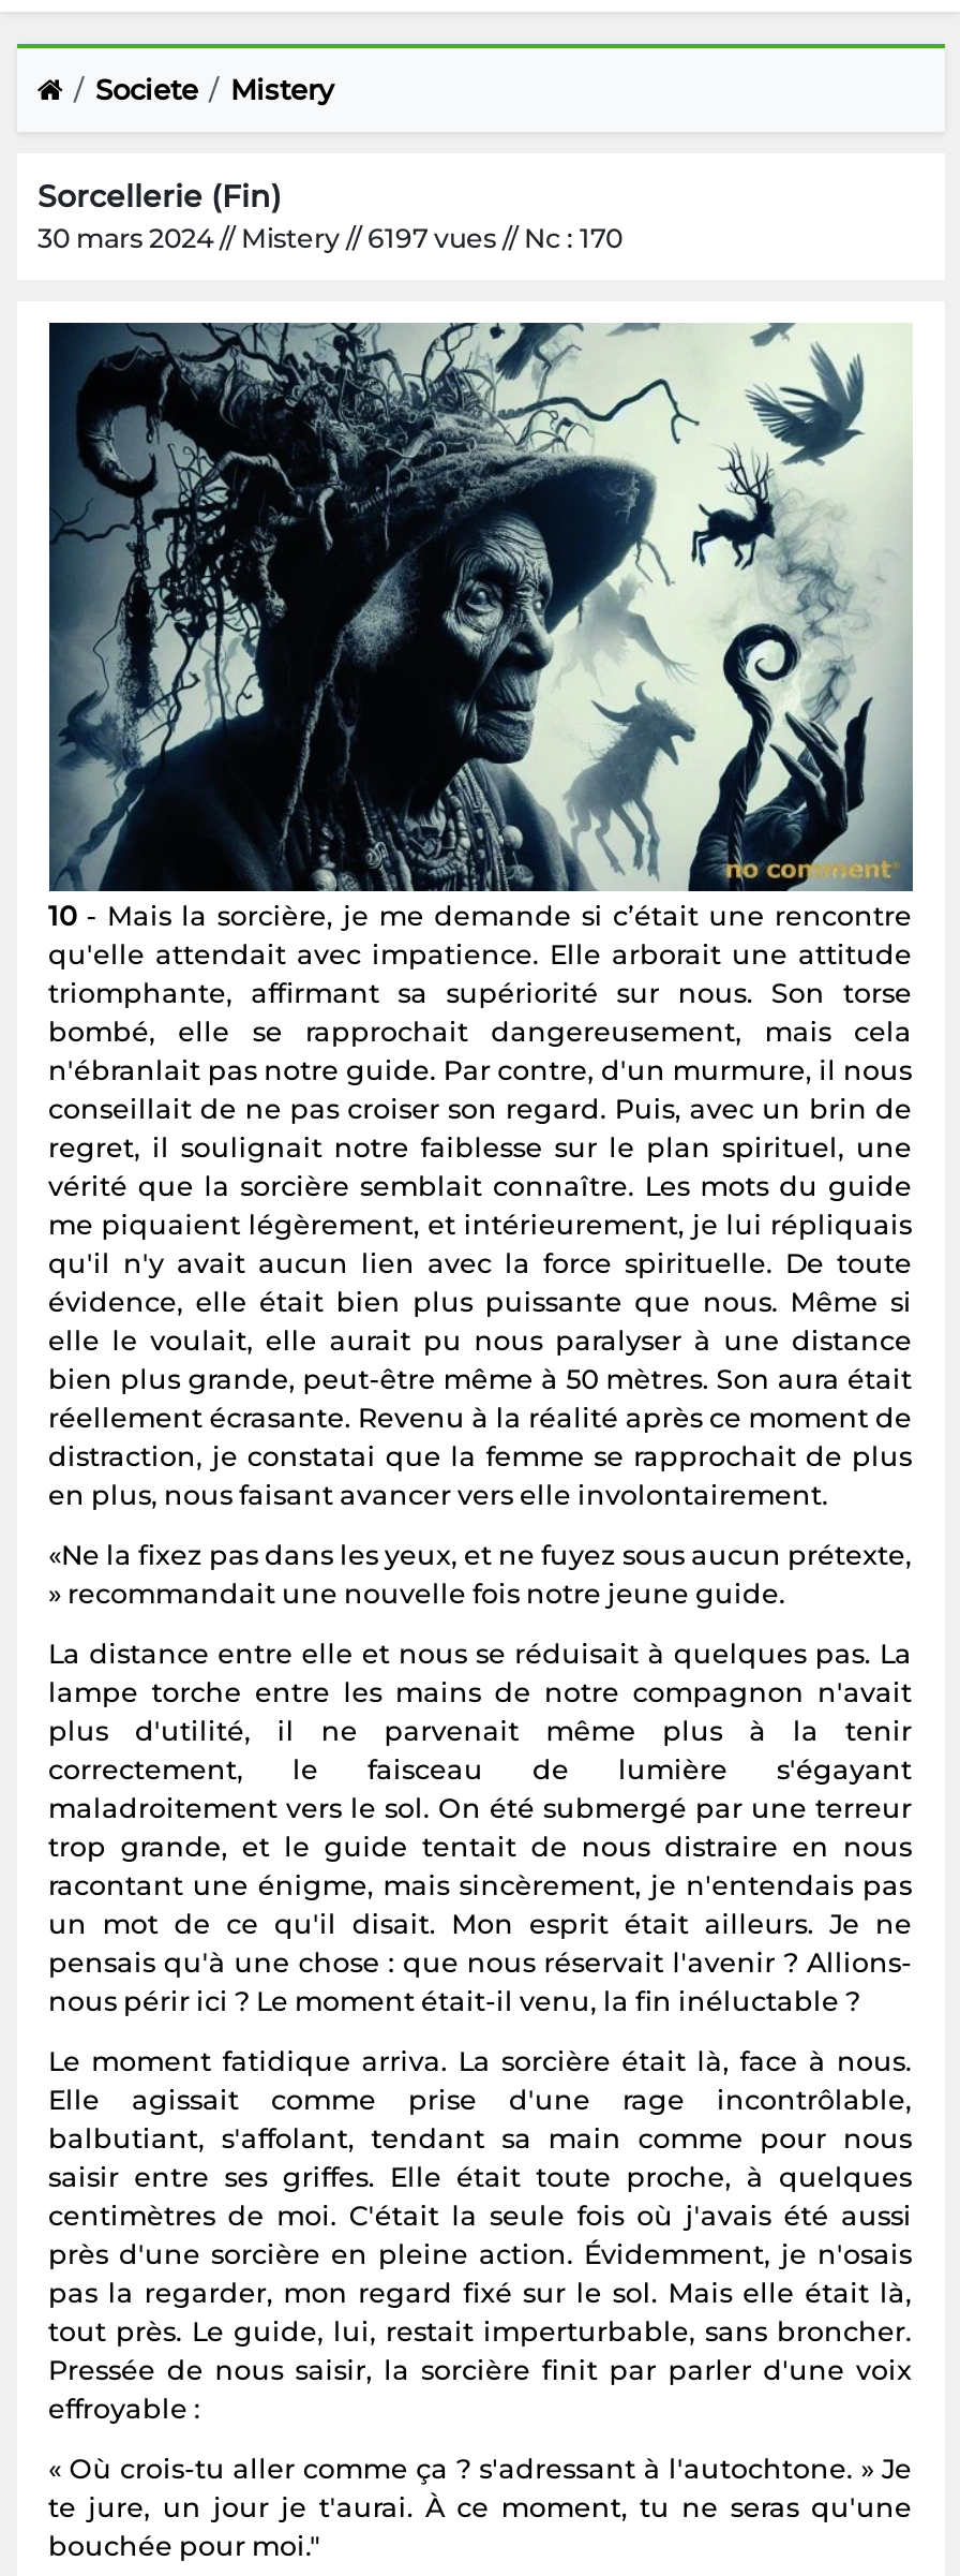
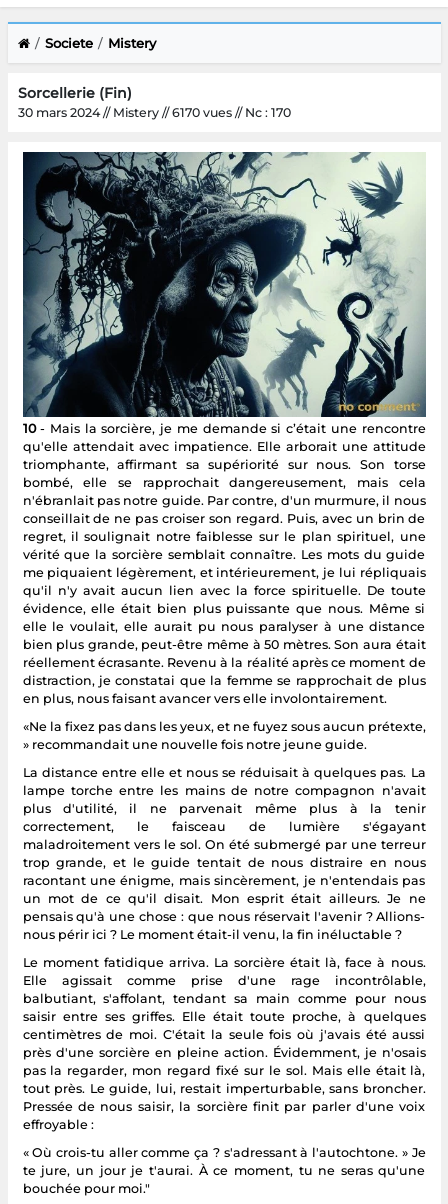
- 30 mars 2024 // Mistery // 6197 vues // Nc : 170
+ 30 mars 2024 // Mistery // 6170 vues // Nc : 170
